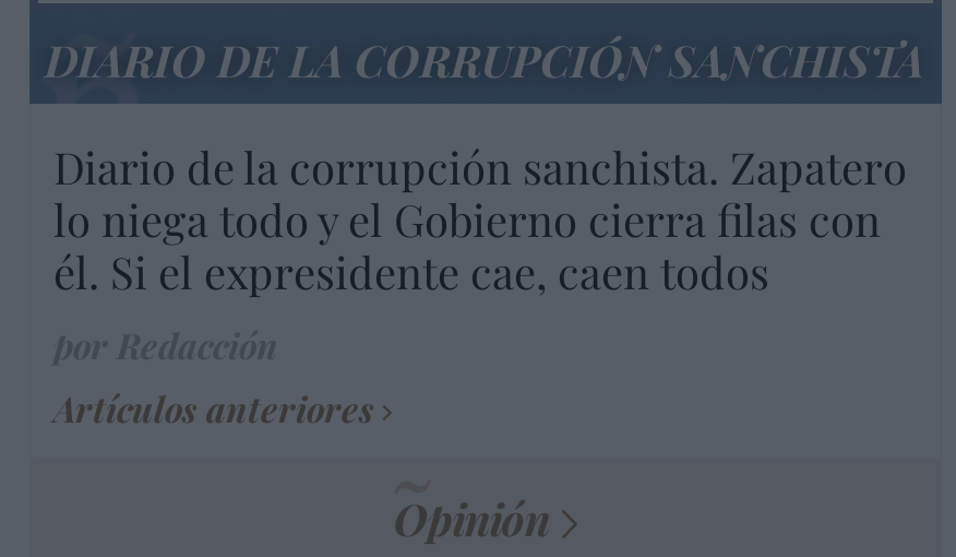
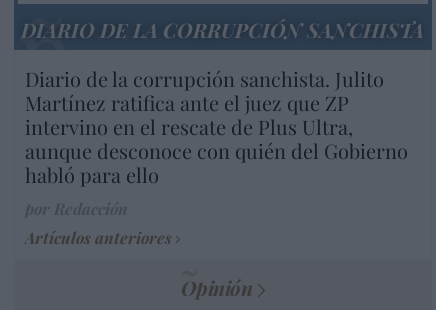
- Diario de la corrupción sanchista. Zapatero
- lo niega todo y el Gobierno cierra filas con
- él. Si el expresidente cae, caen todos
+ Diario de la corrupción sanchista. Julito
+ Martínez ratifica ante el juez que ZP
+ intervino en el rescate de Plus Ultra,
+ aunque desconoce con quién del Gobierno
+ habló para ello
